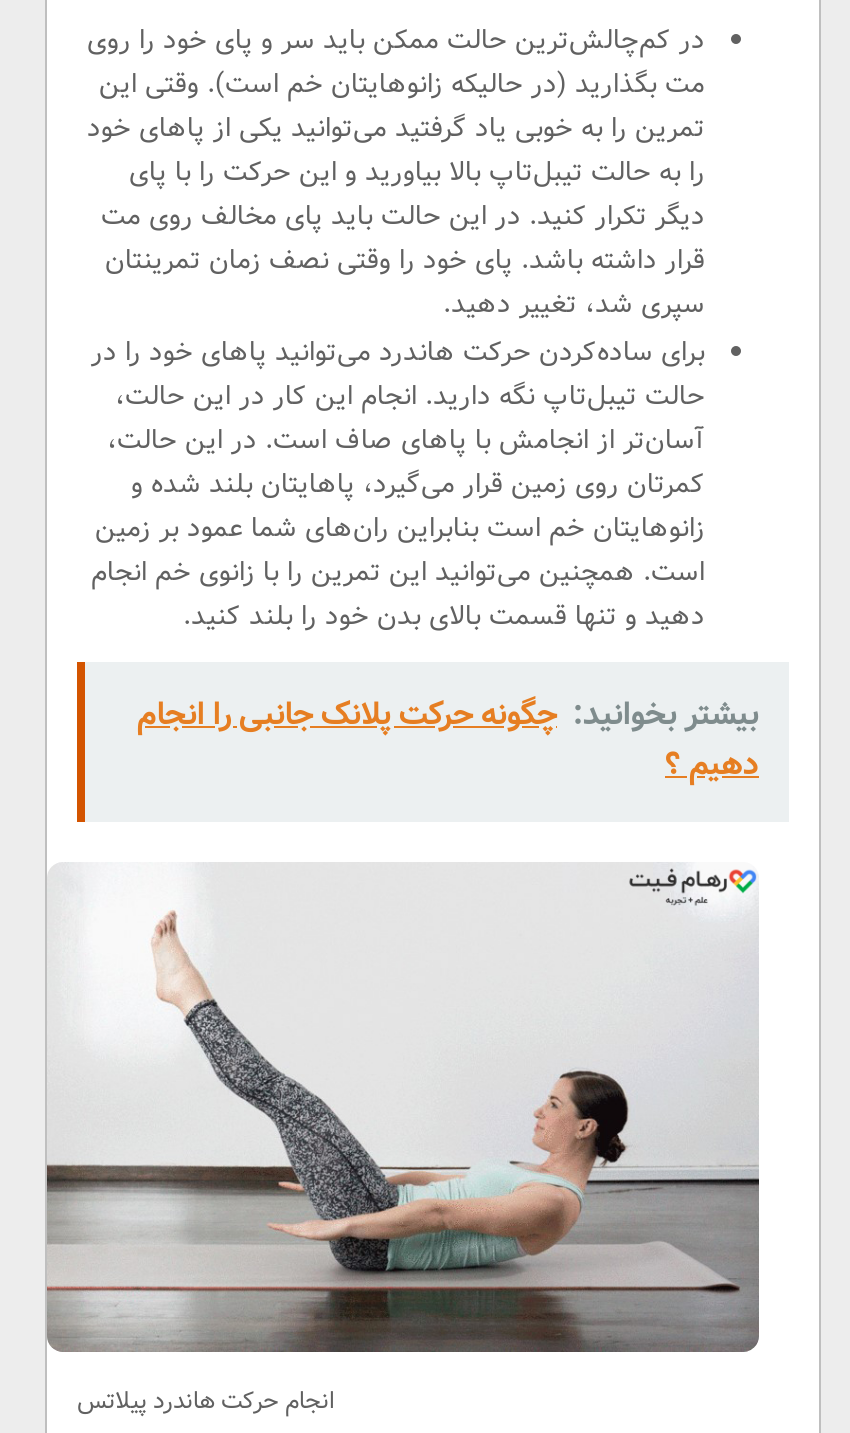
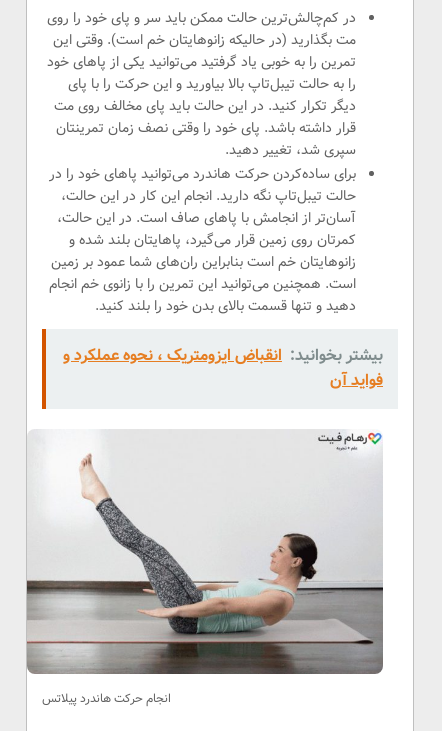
- بیشتر بخوانید: چگونه حرکت پلانک جانبی را انجام
- دهیم ؟
+ بیشتر بخوانید: انقباض ایزومتریک ، نحوه عملکرد و
+ فواید آن
